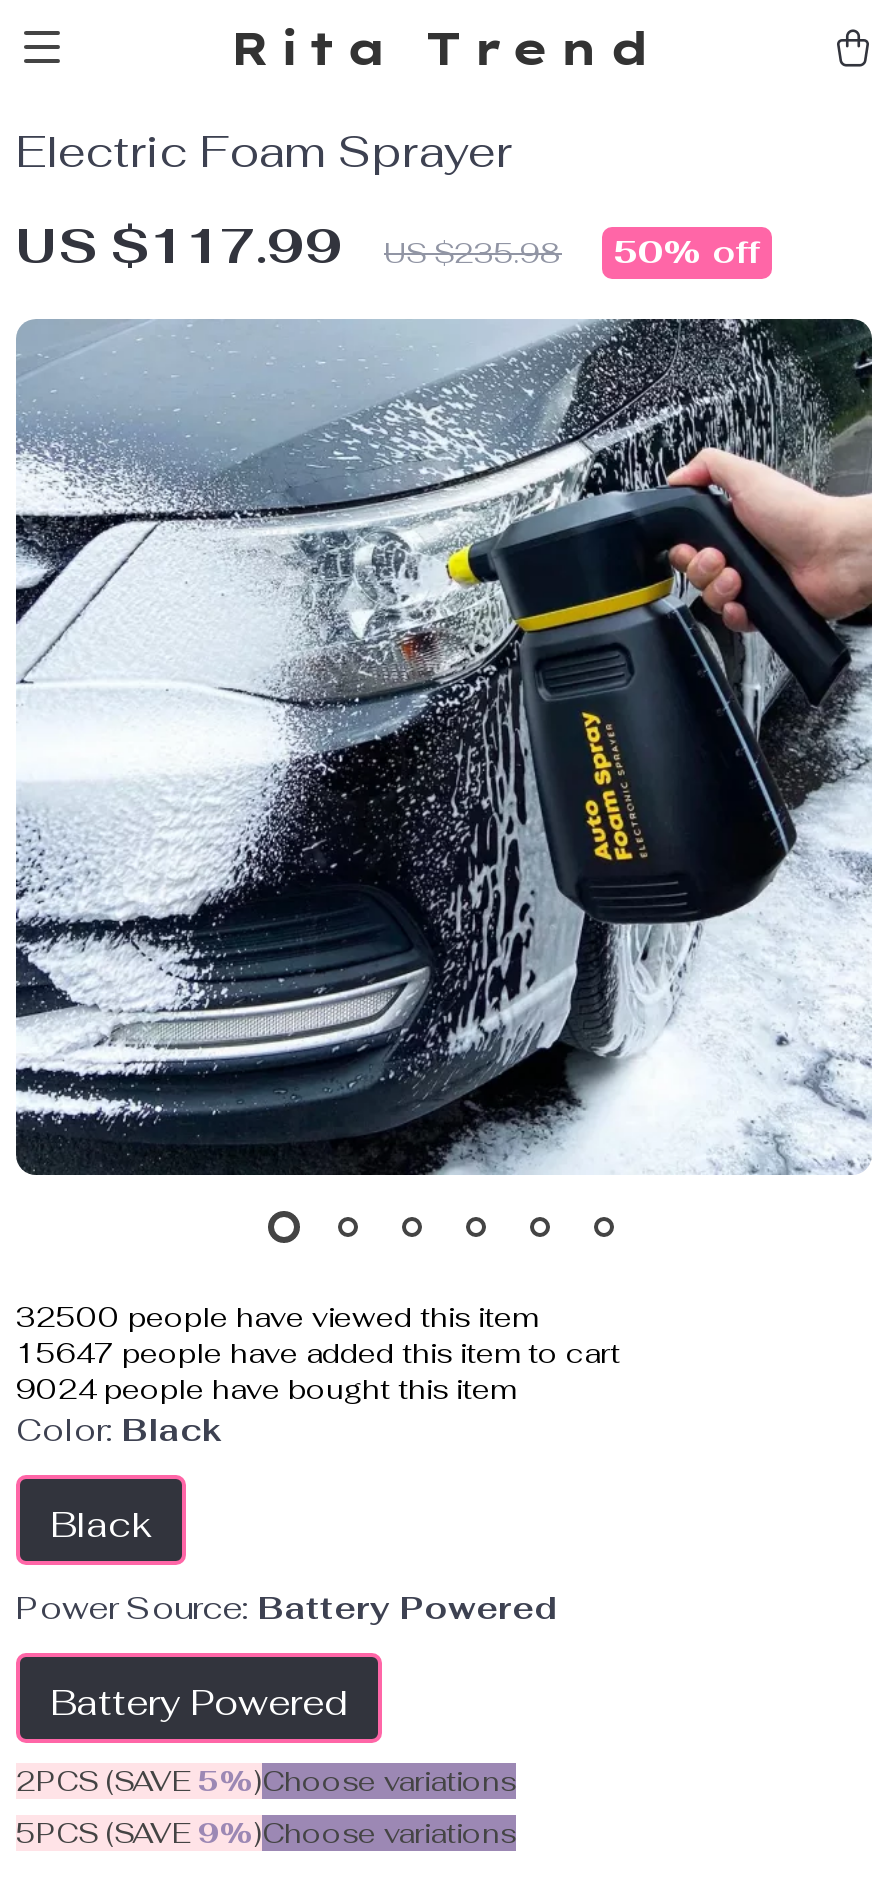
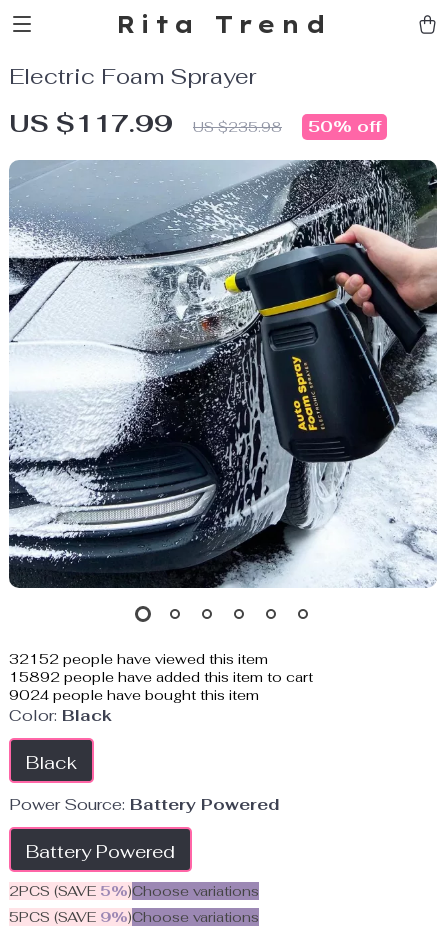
- 32500 people have viewed this item
+ 32152 people have viewed this item

- 15647 people have added this item to cart
+ 15892 people have added this item to cart
